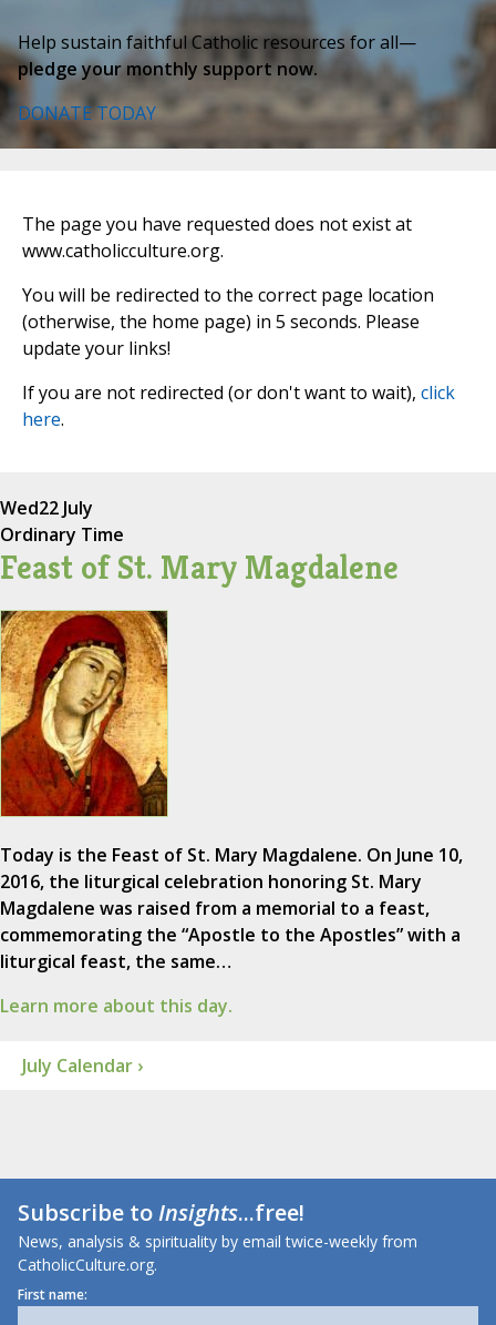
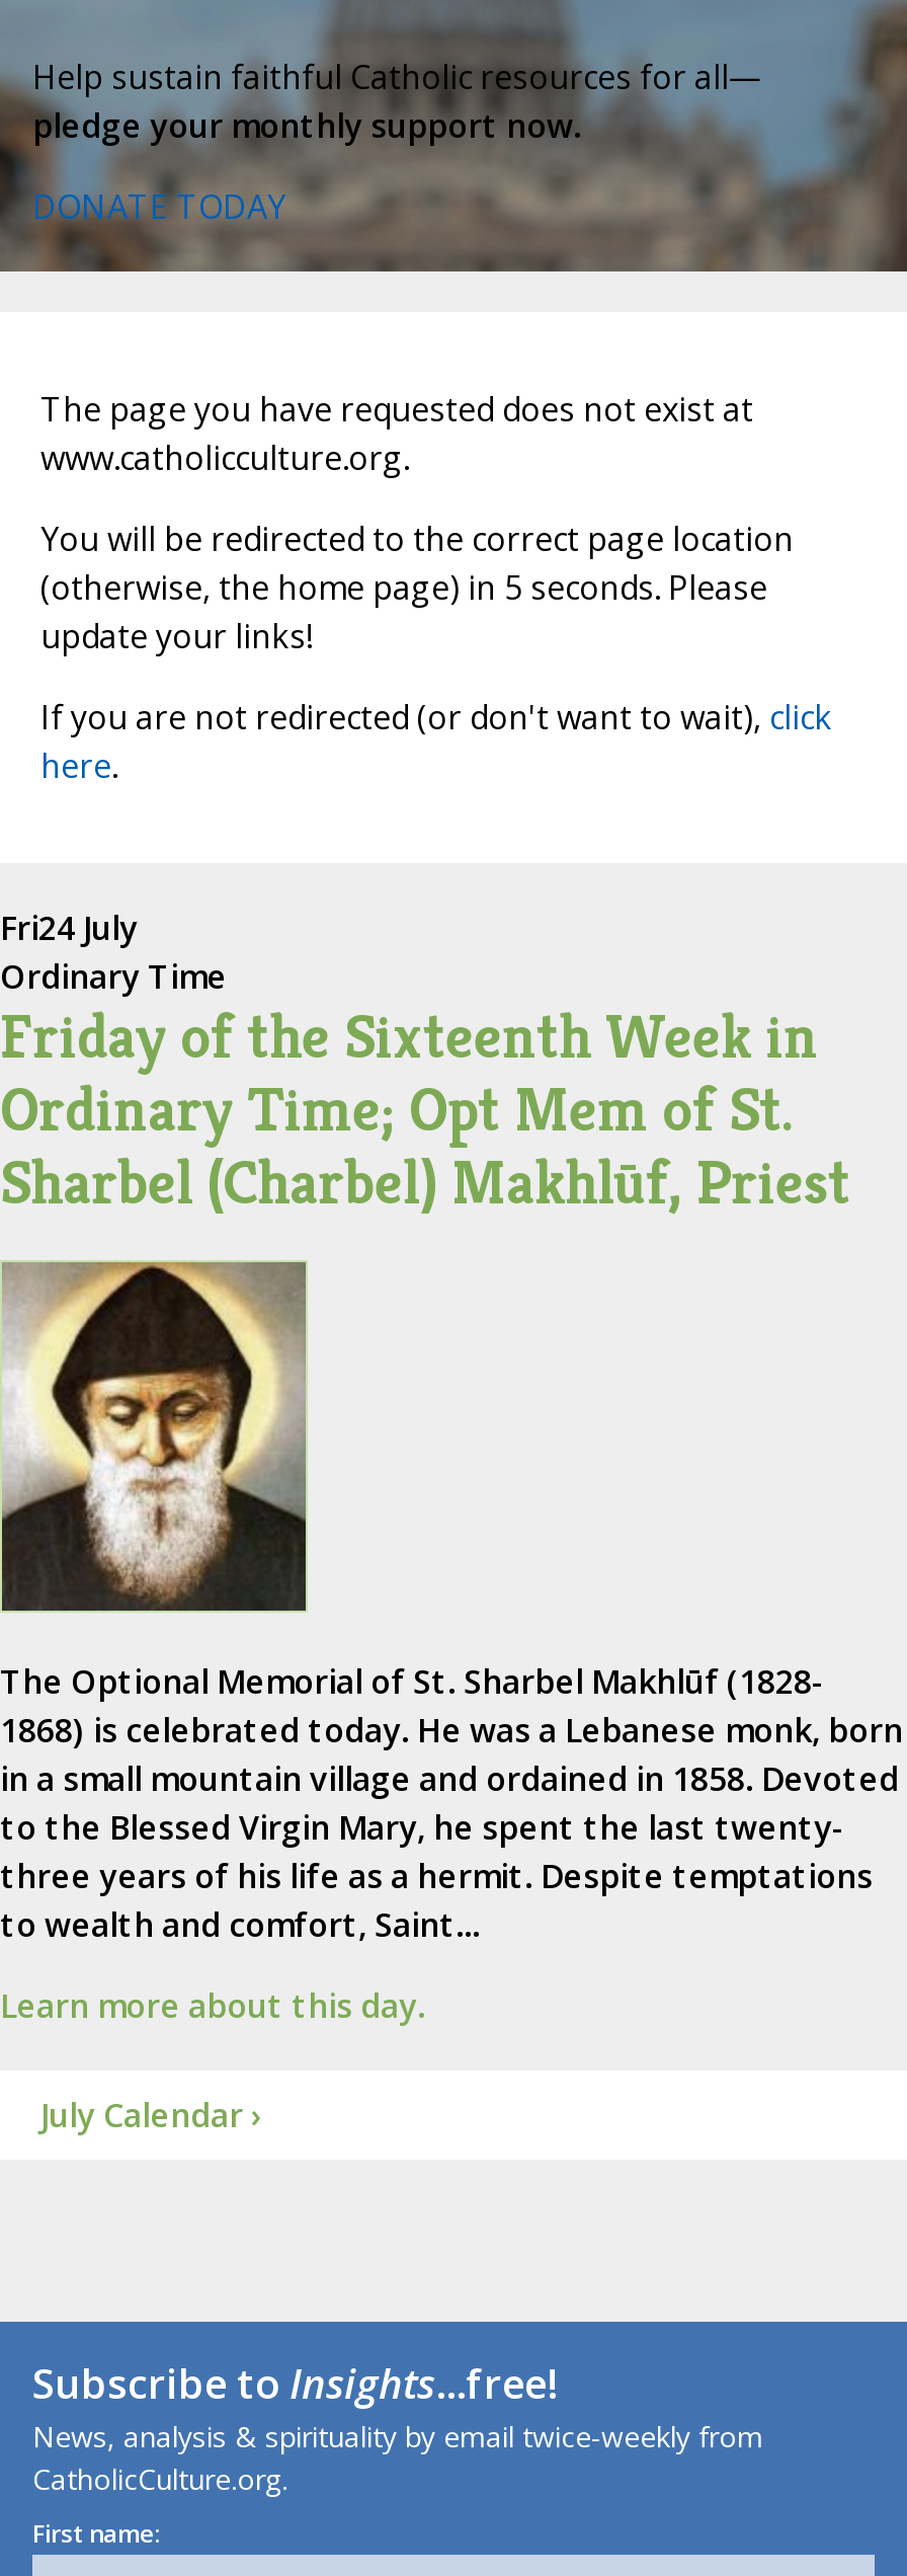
- Wed22 July
+ Fri24 July

- Feast of St. Mary Magdalene
+ Friday of the Sixteenth Week in
+ Ordinary Time; Opt Mem of St.
+ Sharbel (Charbel) Makhlūf, Priest

- [image]
+ [image]

- Today is the Feast of St. Mary Magdalene. On June 10,
- 2016, the liturgical celebration honoring St. Mary
- Magdalene was raised from a memorial to a feast,
- commemorating the “Apostle to the Apostles” with a
- liturgical feast, the same…
+ The Optional Memorial of St. Sharbel Makhlūf (1828-
+ 1868) is celebrated today. He was a Lebanese monk, born
+ in a small mountain village and ordained in 1858. Devoted
+ to the Blessed Virgin Mary, he spent the last twenty-
+ three years of his life as a hermit. Despite temptations
+ to wealth and comfort, Saint…
